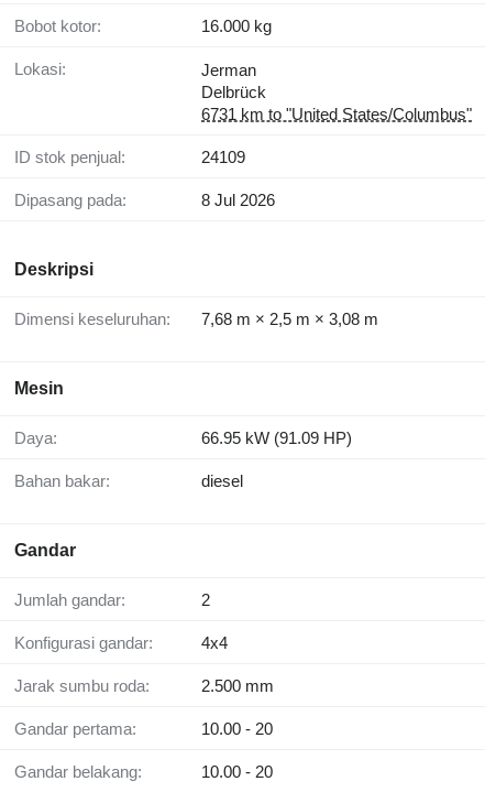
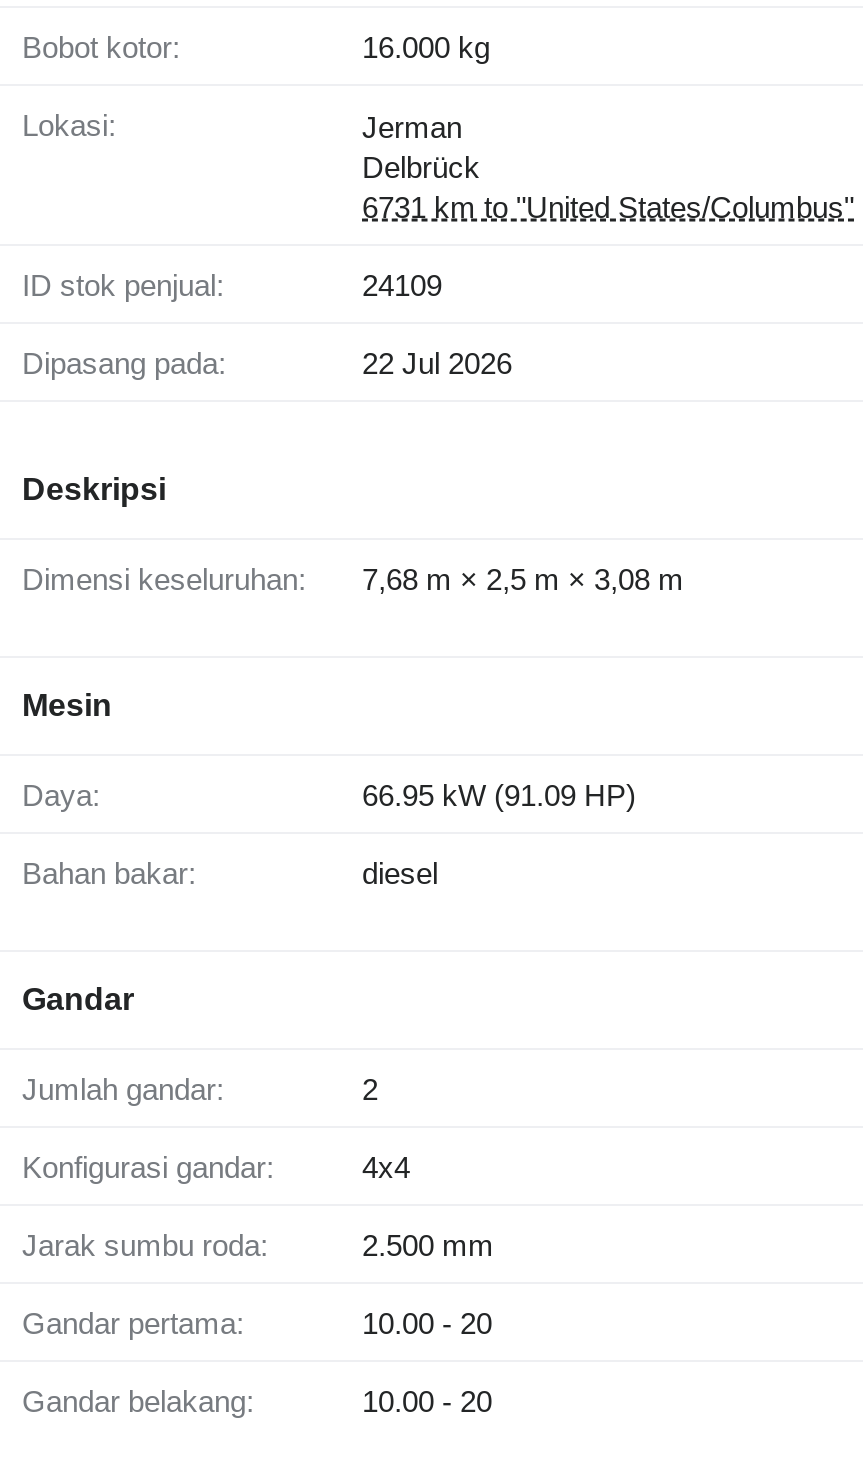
- 8 Jul 2026
+ 22 Jul 2026
